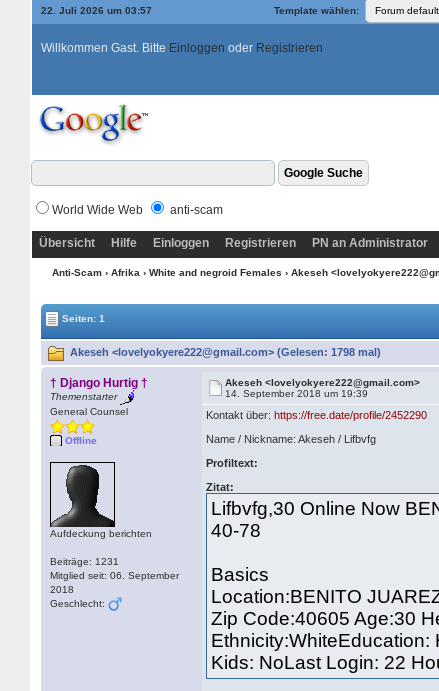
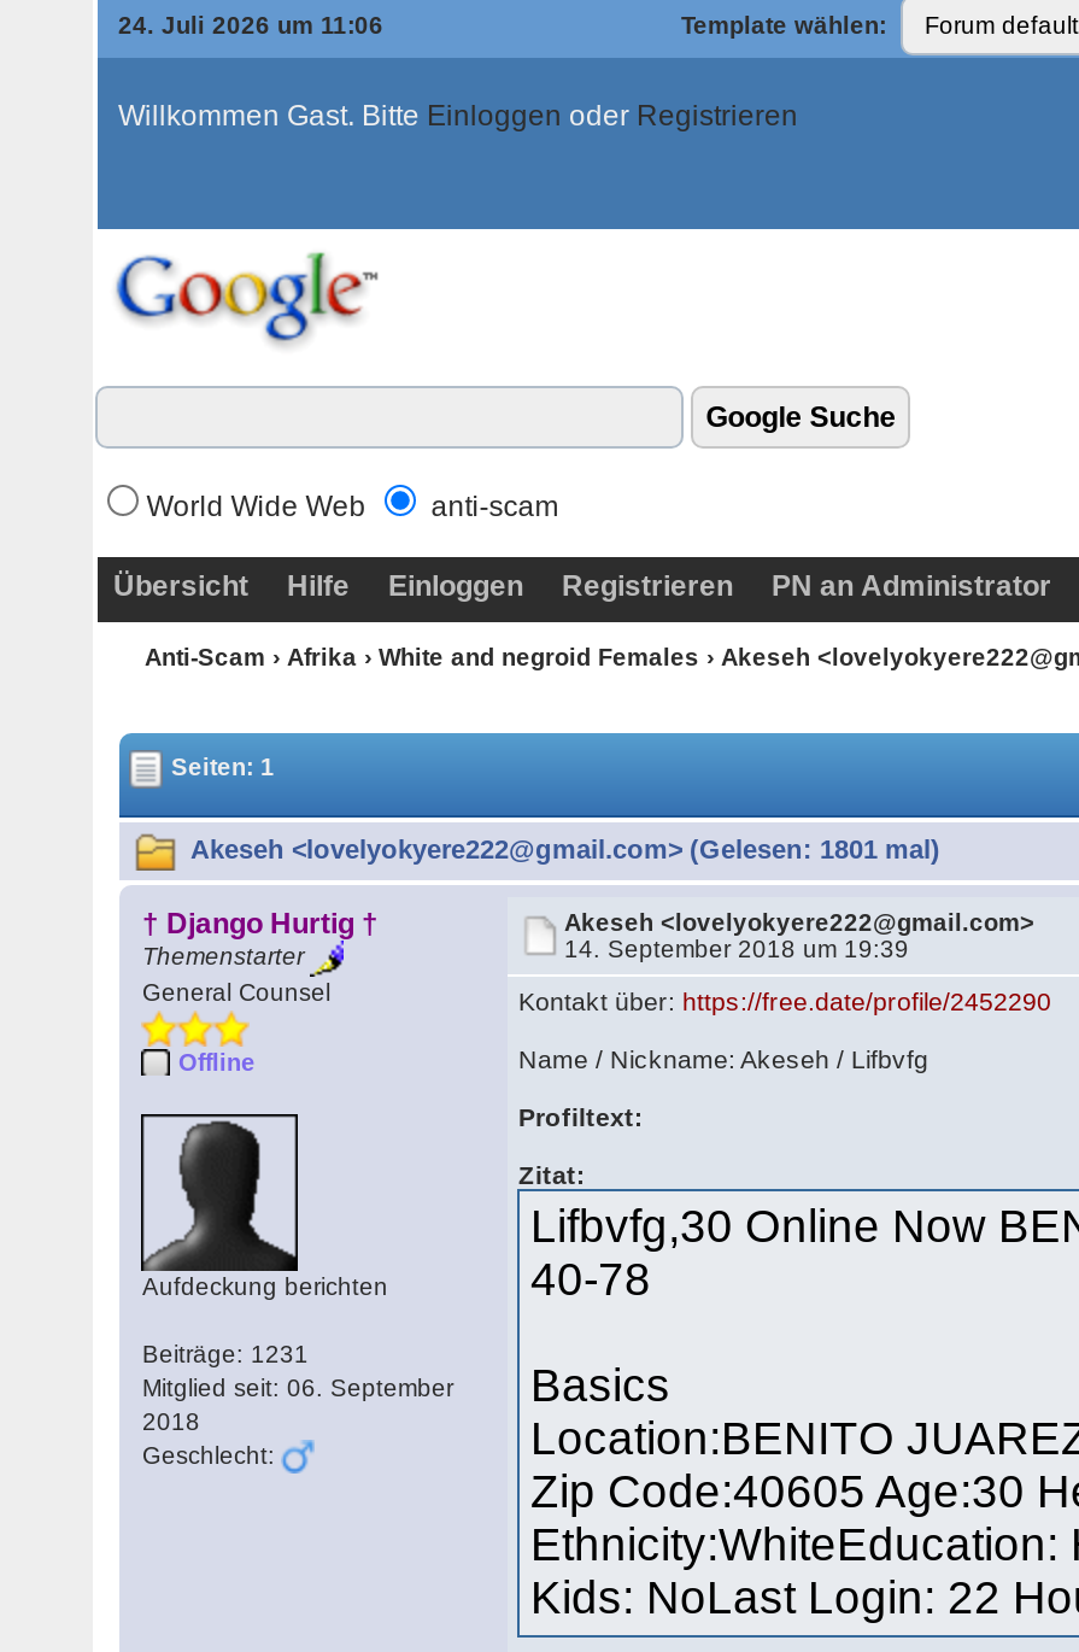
- 22. Juli 2026 um 03:57
+ 24. Juli 2026 um 11:06

- Akeseh <lovelyokyere222@gmail.com> (Gelesen: 1798 mal)
+ Akeseh <lovelyokyere222@gmail.com> (Gelesen: 1801 mal)
